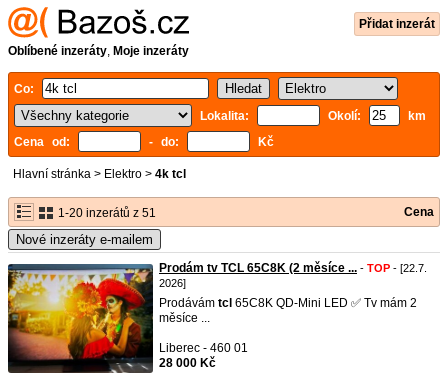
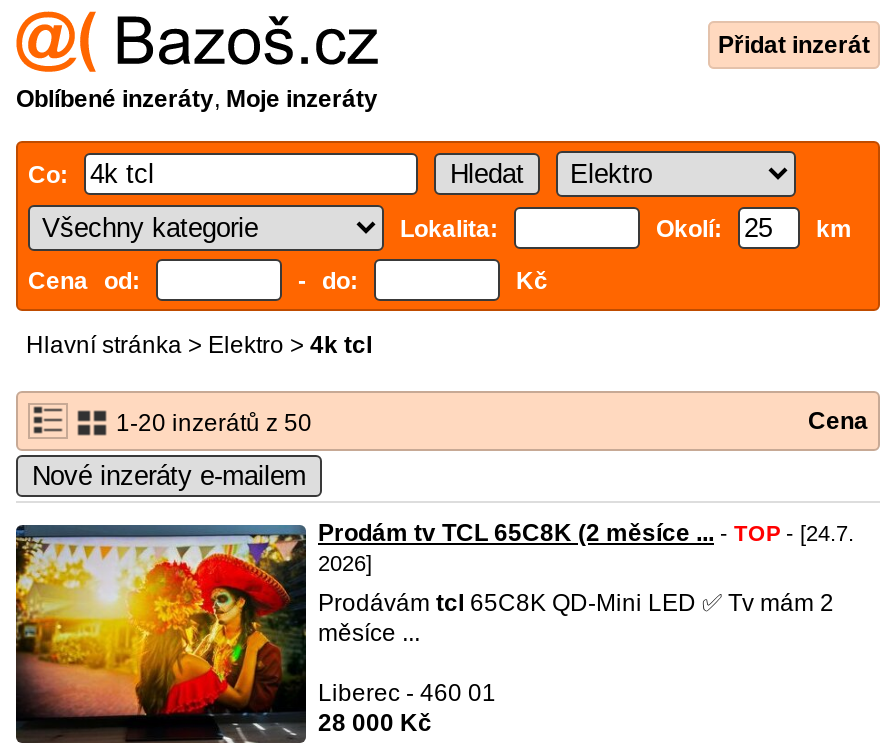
- 1-20 inzerátů z 51
+ 1-20 inzerátů z 50

- Prodám tv TCL 65C8K (2 měsíce ... - TOP - [22.7.
+ Prodám tv TCL 65C8K (2 měsíce ... - TOP - [24.7.
